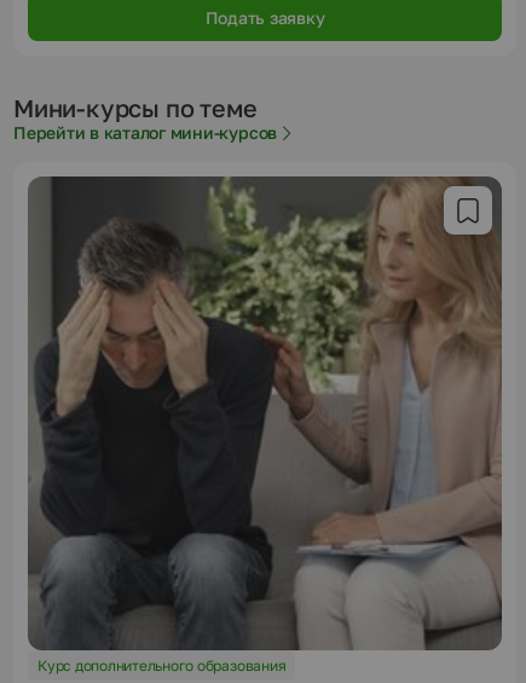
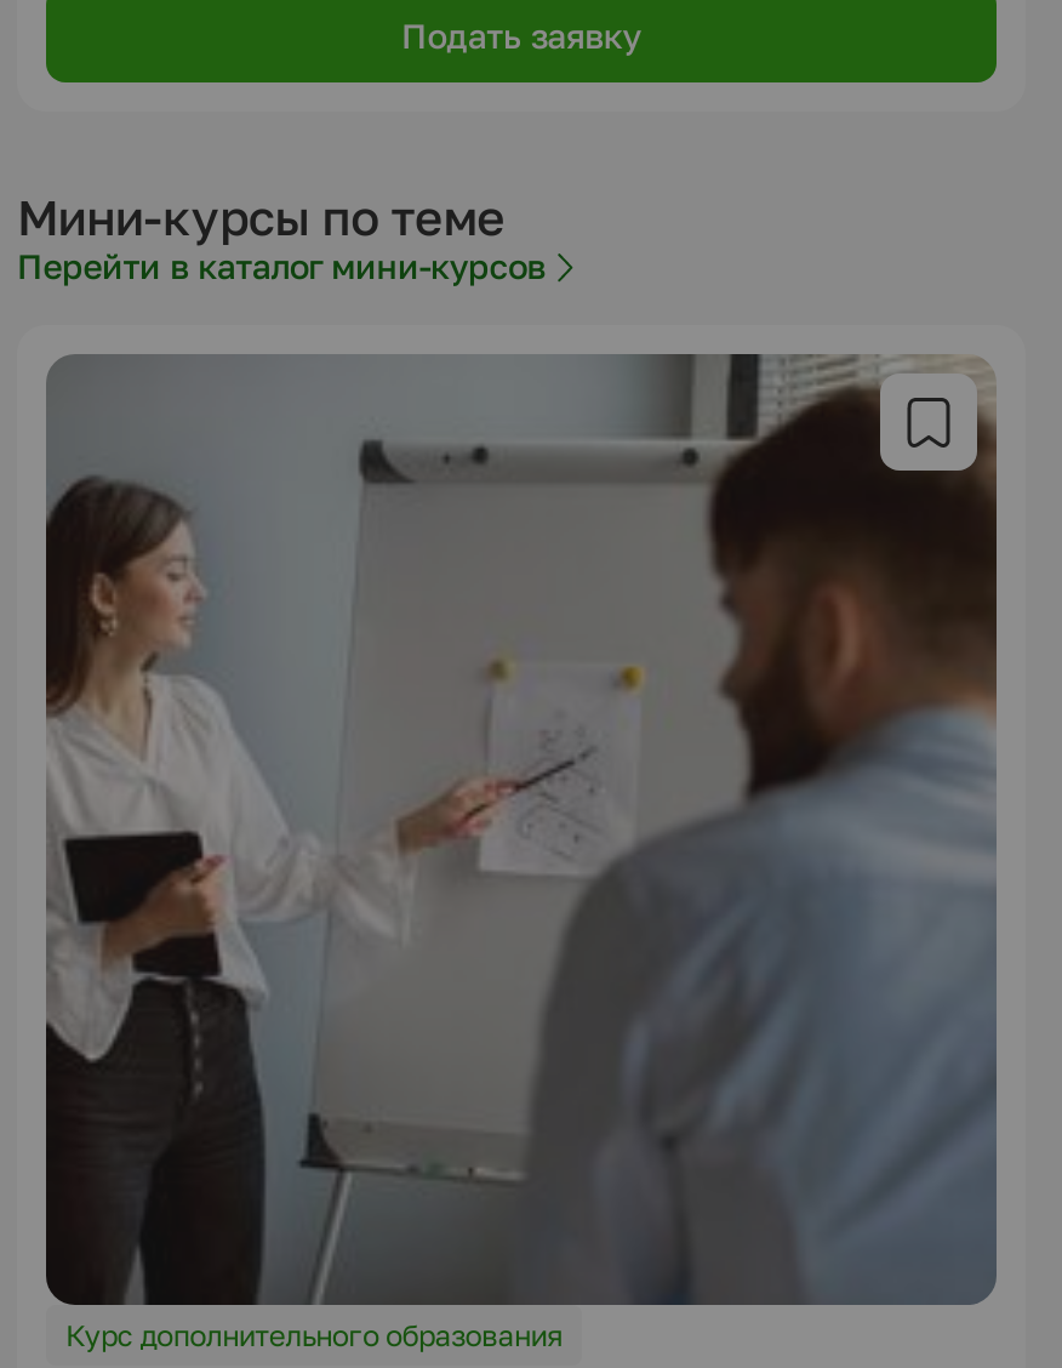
- [image]
+ [image]
